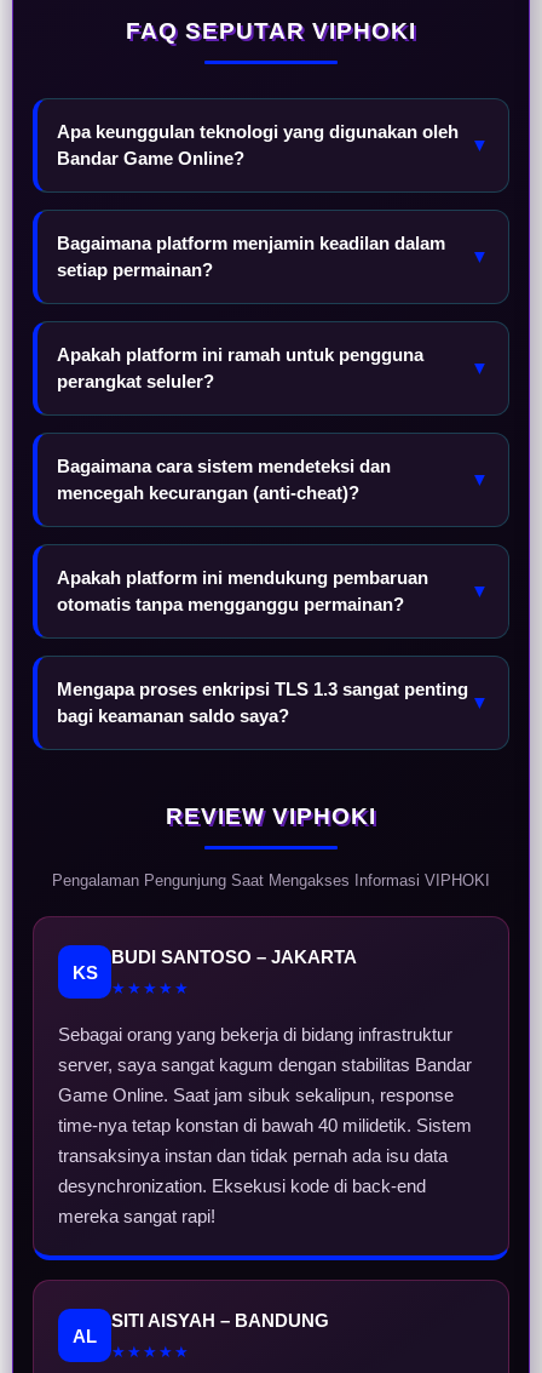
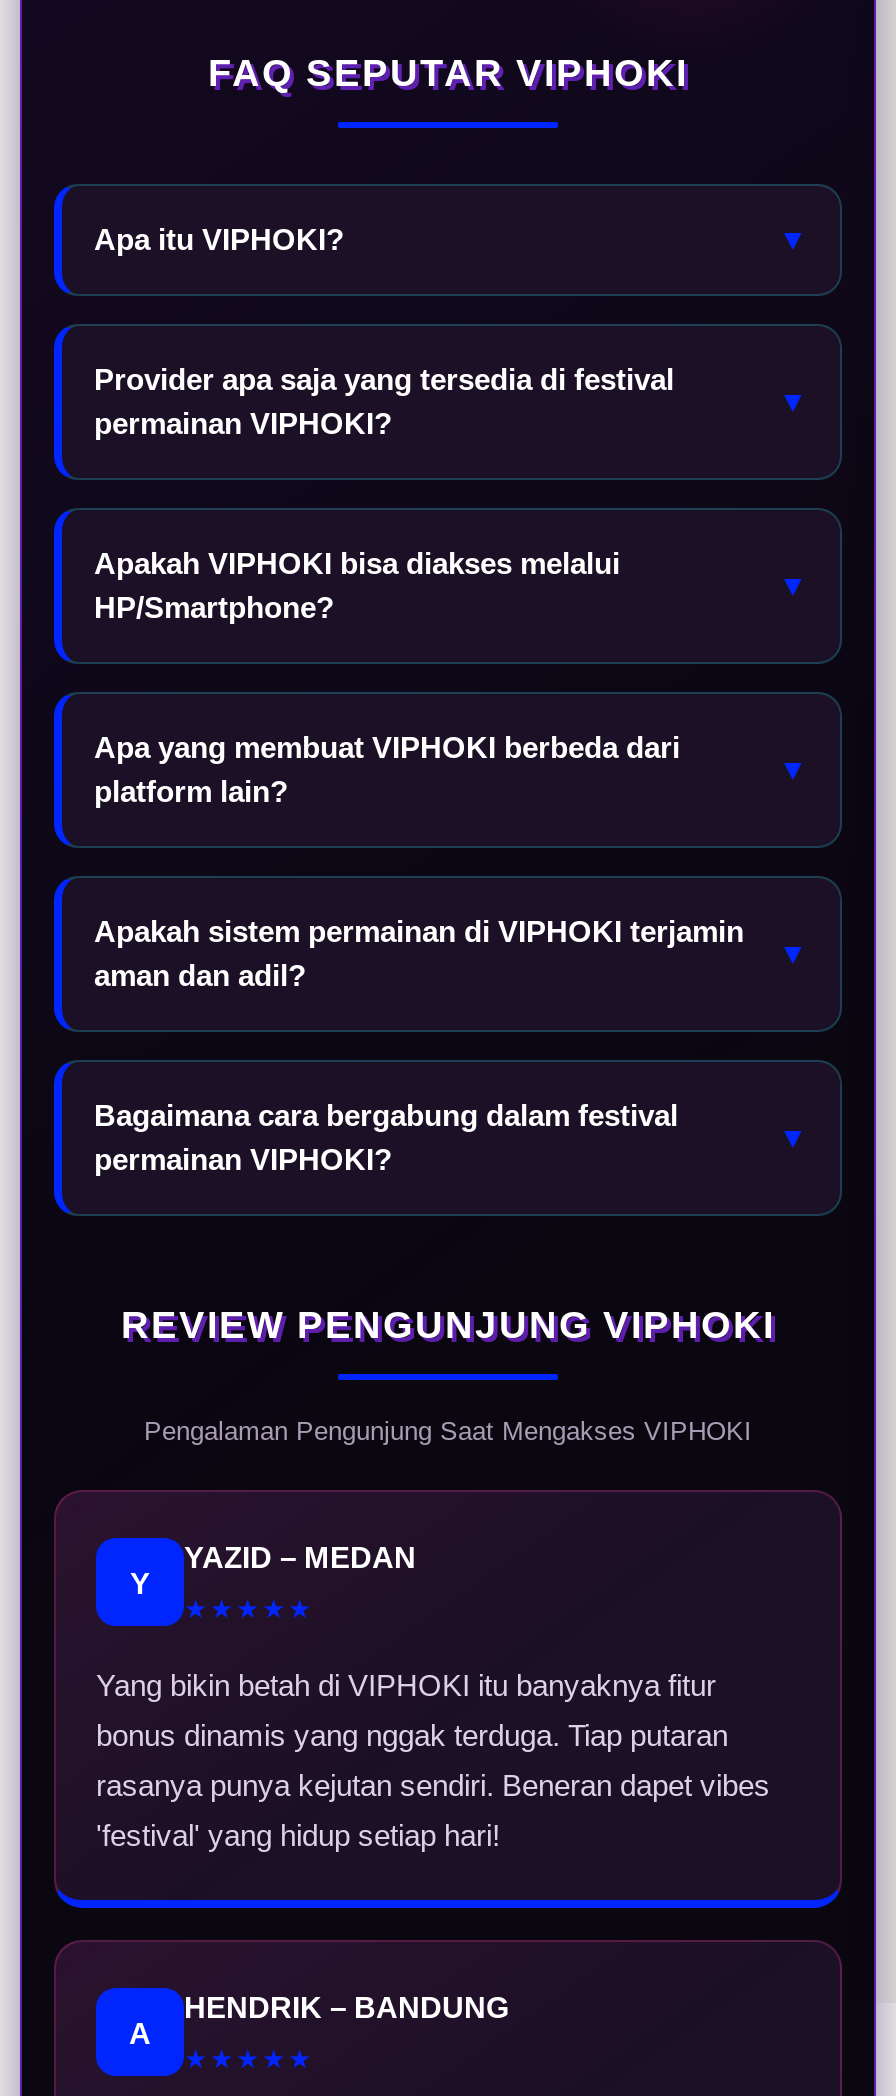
- Apa keunggulan teknologi yang digunakan oleh
- Bandar Game Online?
+ Apa itu VIPHOKI?

- Bagaimana platform menjamin keadilan dalam
- setiap permainan?
+ Provider apa saja yang tersedia di festival
+ permainan VIPHOKI?

- Apakah platform ini ramah untuk pengguna
- perangkat seluler?
+ Apakah VIPHOKI bisa diakses melalui
+ HP/Smartphone?

- Bagaimana cara sistem mendeteksi dan
- mencegah kecurangan (anti-cheat)?
+ Apa yang membuat VIPHOKI berbeda dari
+ platform lain?

- Apakah platform ini mendukung pembaruan
- otomatis tanpa mengganggu permainan?
+ Apakah sistem permainan di VIPHOKI terjamin
+ aman dan adil?

- Mengapa proses enkripsi TLS 1.3 sangat penting
- bagi keamanan saldo saya?
+ Bagaimana cara bergabung dalam festival
+ permainan VIPHOKI?

- REVIEW VIPHOKI
+ REVIEW PENGUNJUNG VIPHOKI

- Pengalaman Pengunjung Saat Mengakses Informasi VIPHOKI
+ Pengalaman Pengunjung Saat Mengakses VIPHOKI

- BUDI SANTOSO – JAKARTA
+ YAZID – MEDAN

- KS
+ Y

- Sebagai orang yang bekerja di bidang infrastruktur
- server, saya sangat kagum dengan stabilitas Bandar
- Game Online. Saat jam sibuk sekalipun, response
- time-nya tetap konstan di bawah 40 milidetik. Sistem
- transaksinya instan dan tidak pernah ada isu data
- desynchronization. Eksekusi kode di back-end
- mereka sangat rapi!
+ Yang bikin betah di VIPHOKI itu banyaknya fitur
+ bonus dinamis yang nggak terduga. Tiap putaran
+ rasanya punya kejutan sendiri. Beneran dapet vibes
+ 'festival' yang hidup setiap hari!

- SITI AISYAH – BANDUNG
+ HENDRIK – BANDUNG

- AL
+ A
